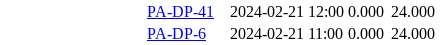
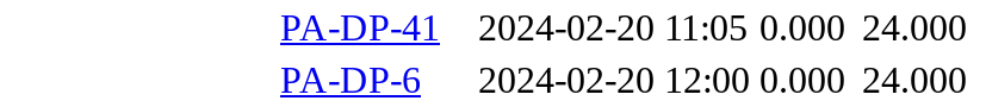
- PA-DP-41 2024-02-21 12:00 0.000 24.000
+ PA-DP-41 2024-02-20 11:05 0.000 24.000

- PA-DP-6 2024-02-21 11:00 0.000 24.000
+ PA-DP-6 2024-02-20 12:00 0.000 24.000
